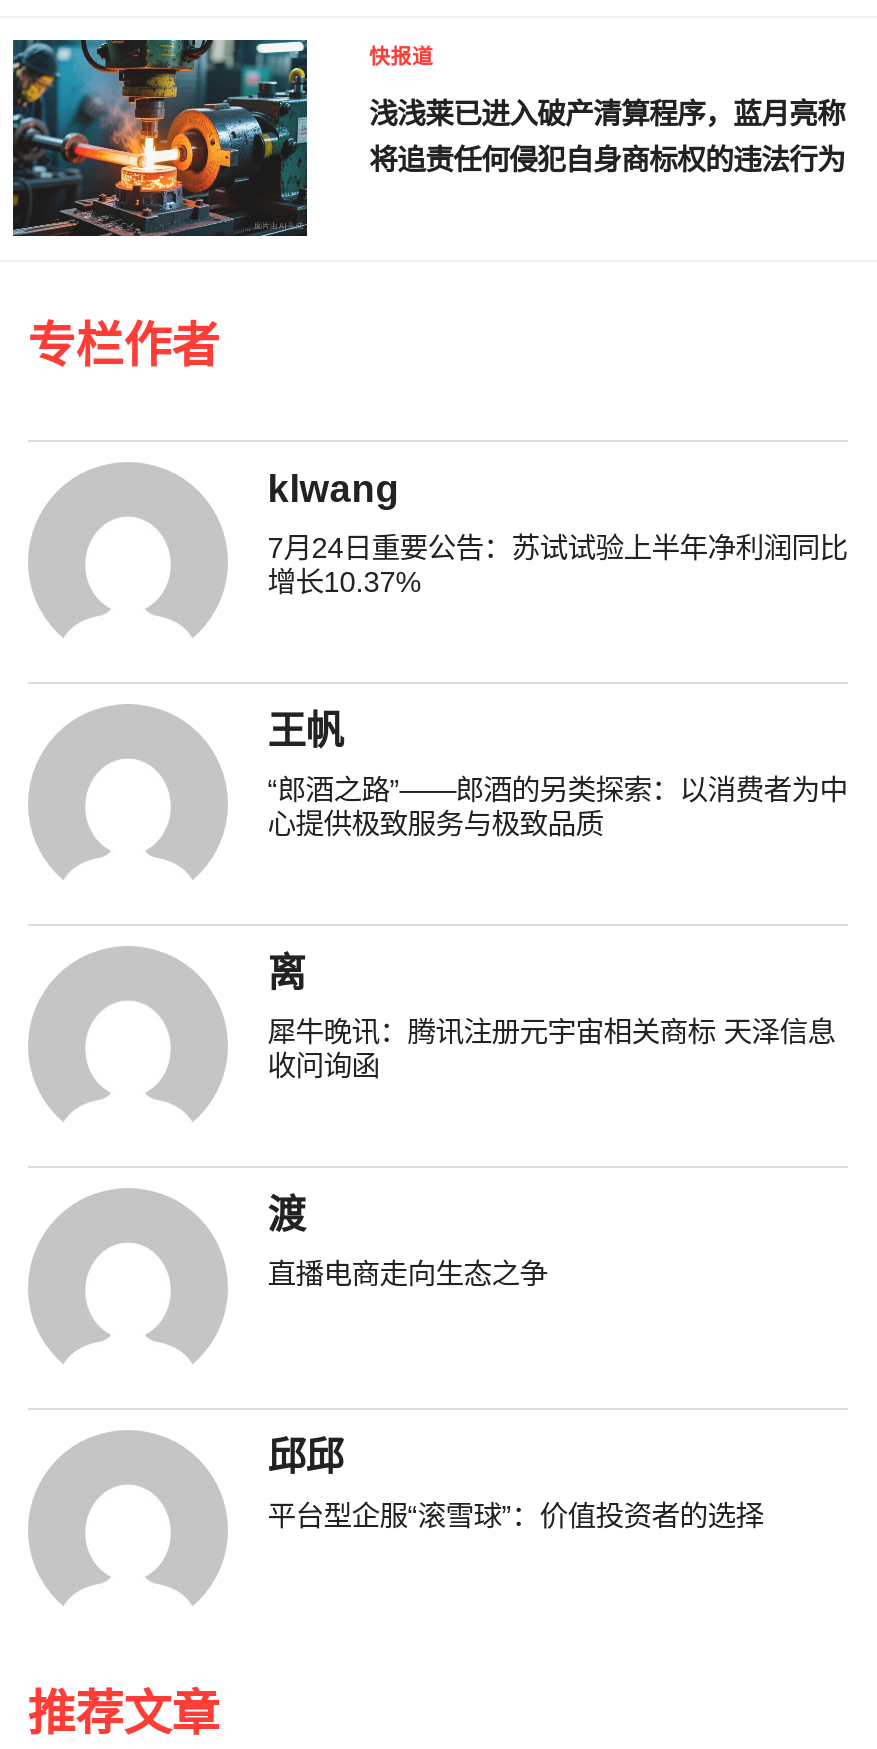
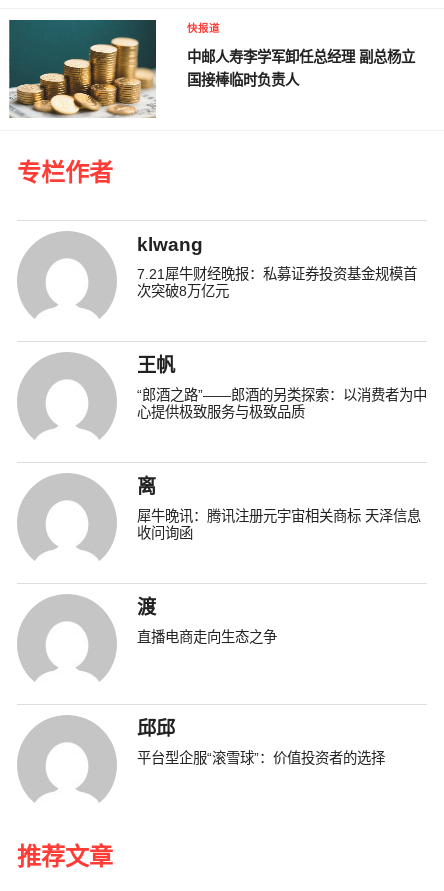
- [image]
- 浅浅莱已进入破产清算程序，蓝月亮称
- 将追责任何侵犯自身商标权的违法行为
+ [image]
+ 中邮人寿李学军卸任总经理 副总杨立
+ 国接棒临时负责人

- 7月24日重要公告：苏试试验上半年净利润同比
- 增长10.37%
+ 7.21犀牛财经晚报：私募证券投资基金规模首
+ 次突破8万亿元
